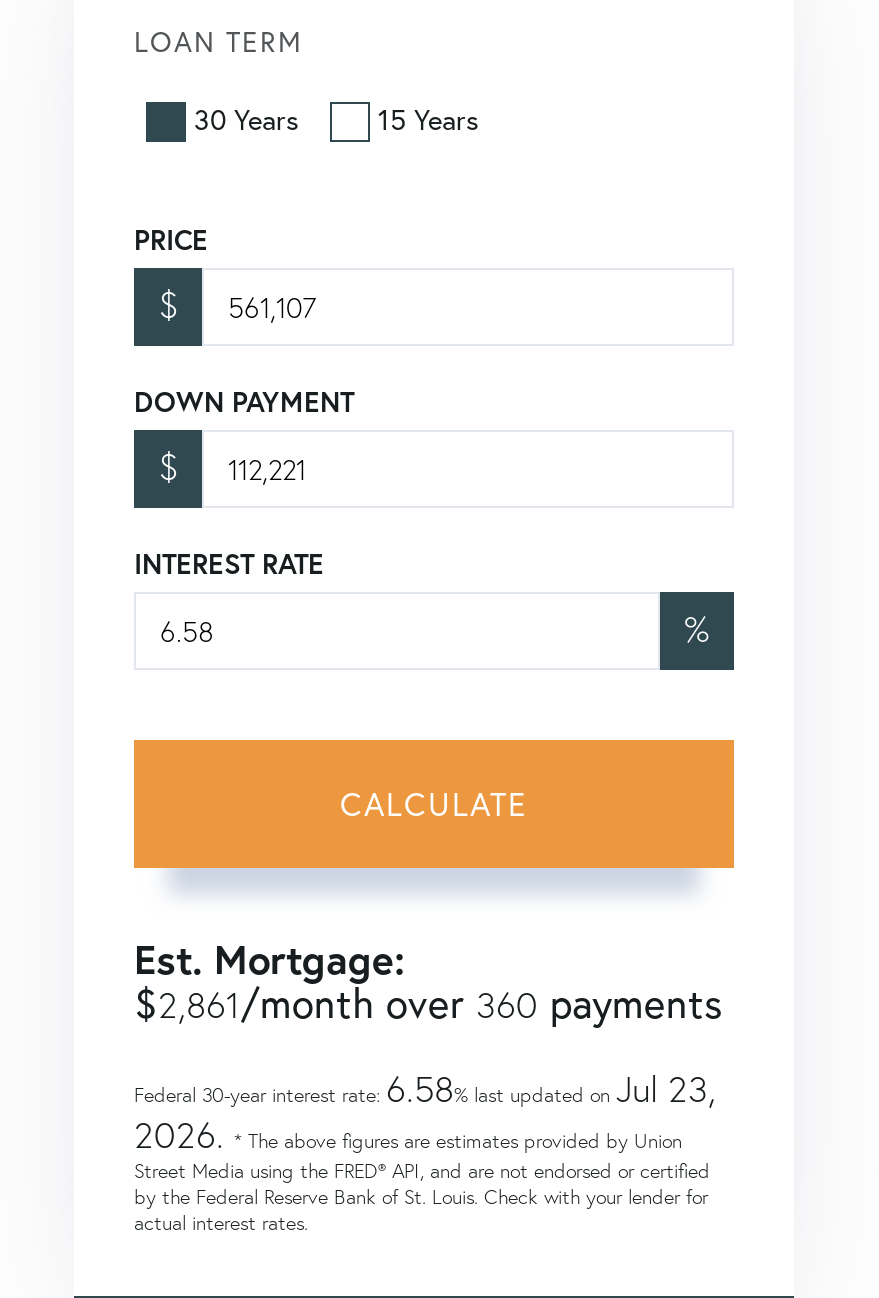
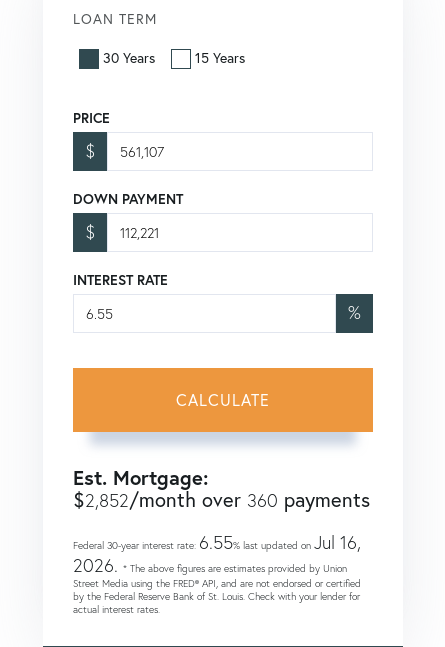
- $2,861/month over 360 payments
+ $2,852/month over 360 payments

- Federal 30-year interest rate: 6.58% last updated on Jul 23,
+ Federal 30-year interest rate: 6.55% last updated on Jul 16,
